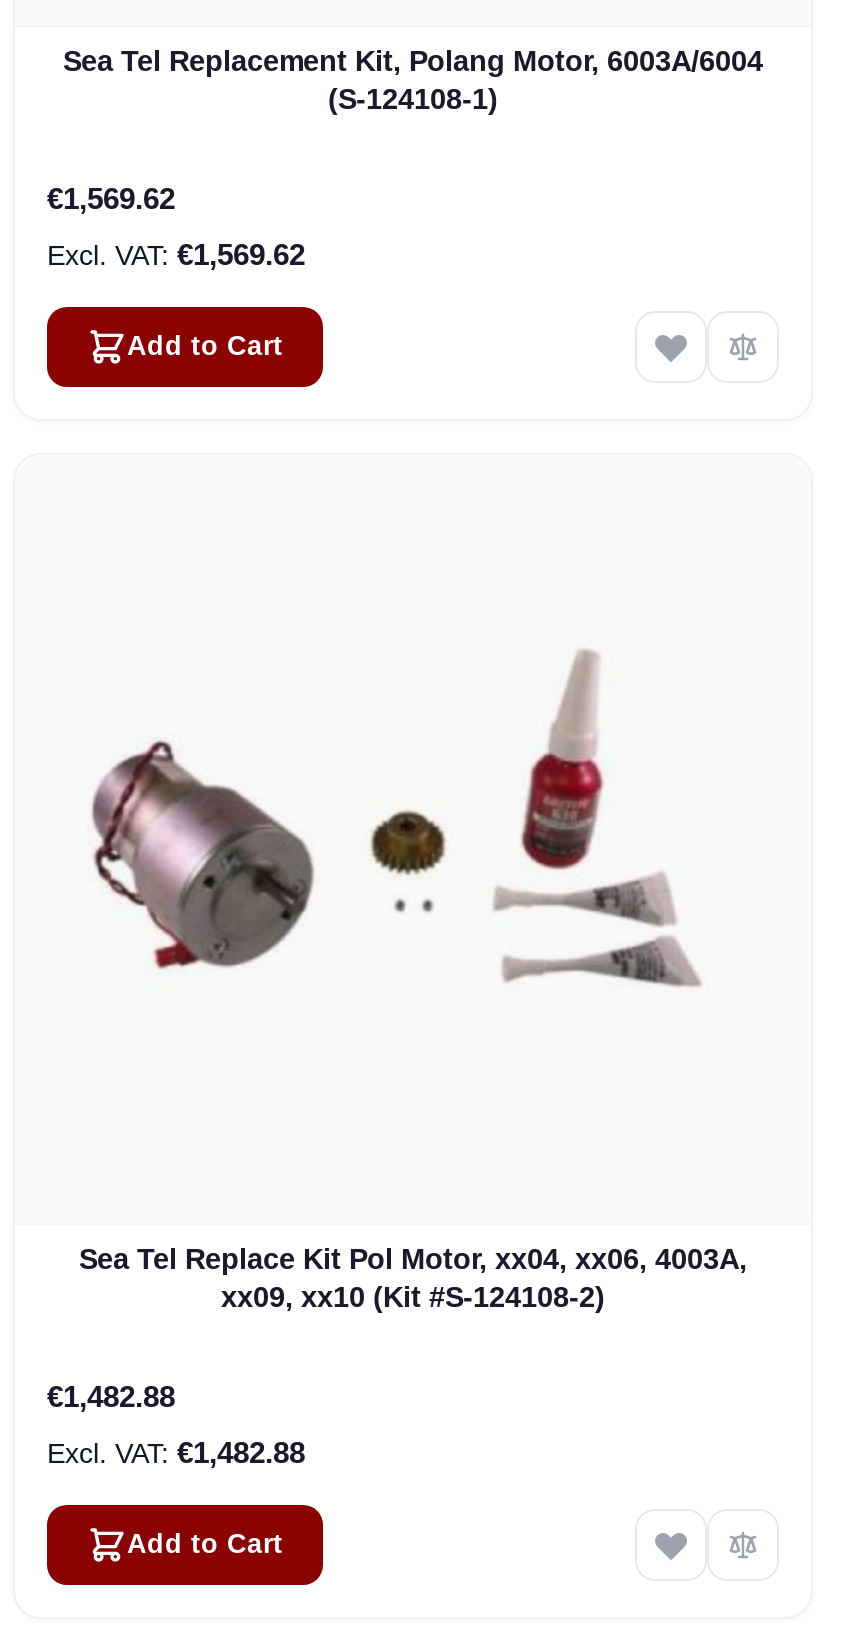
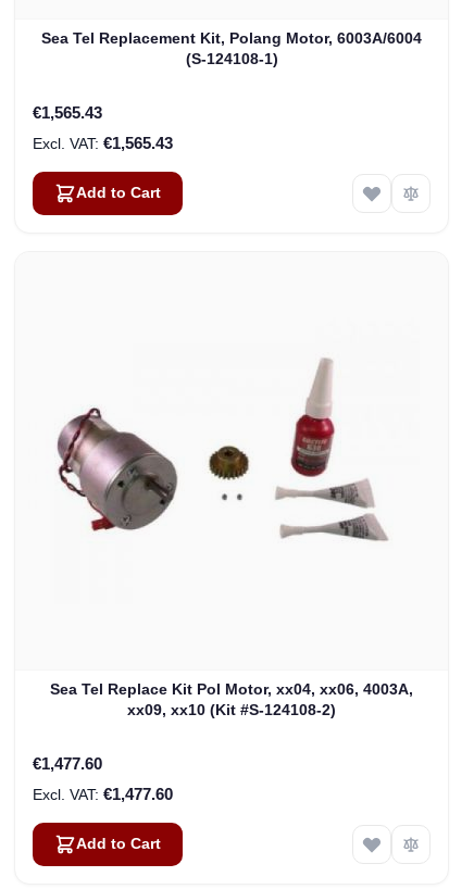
- €1,569.62
+ €1,565.43

- €1,569.62
+ €1,565.43

- €1,482.88
+ €1,477.60

- €1,482.88
+ €1,477.60
